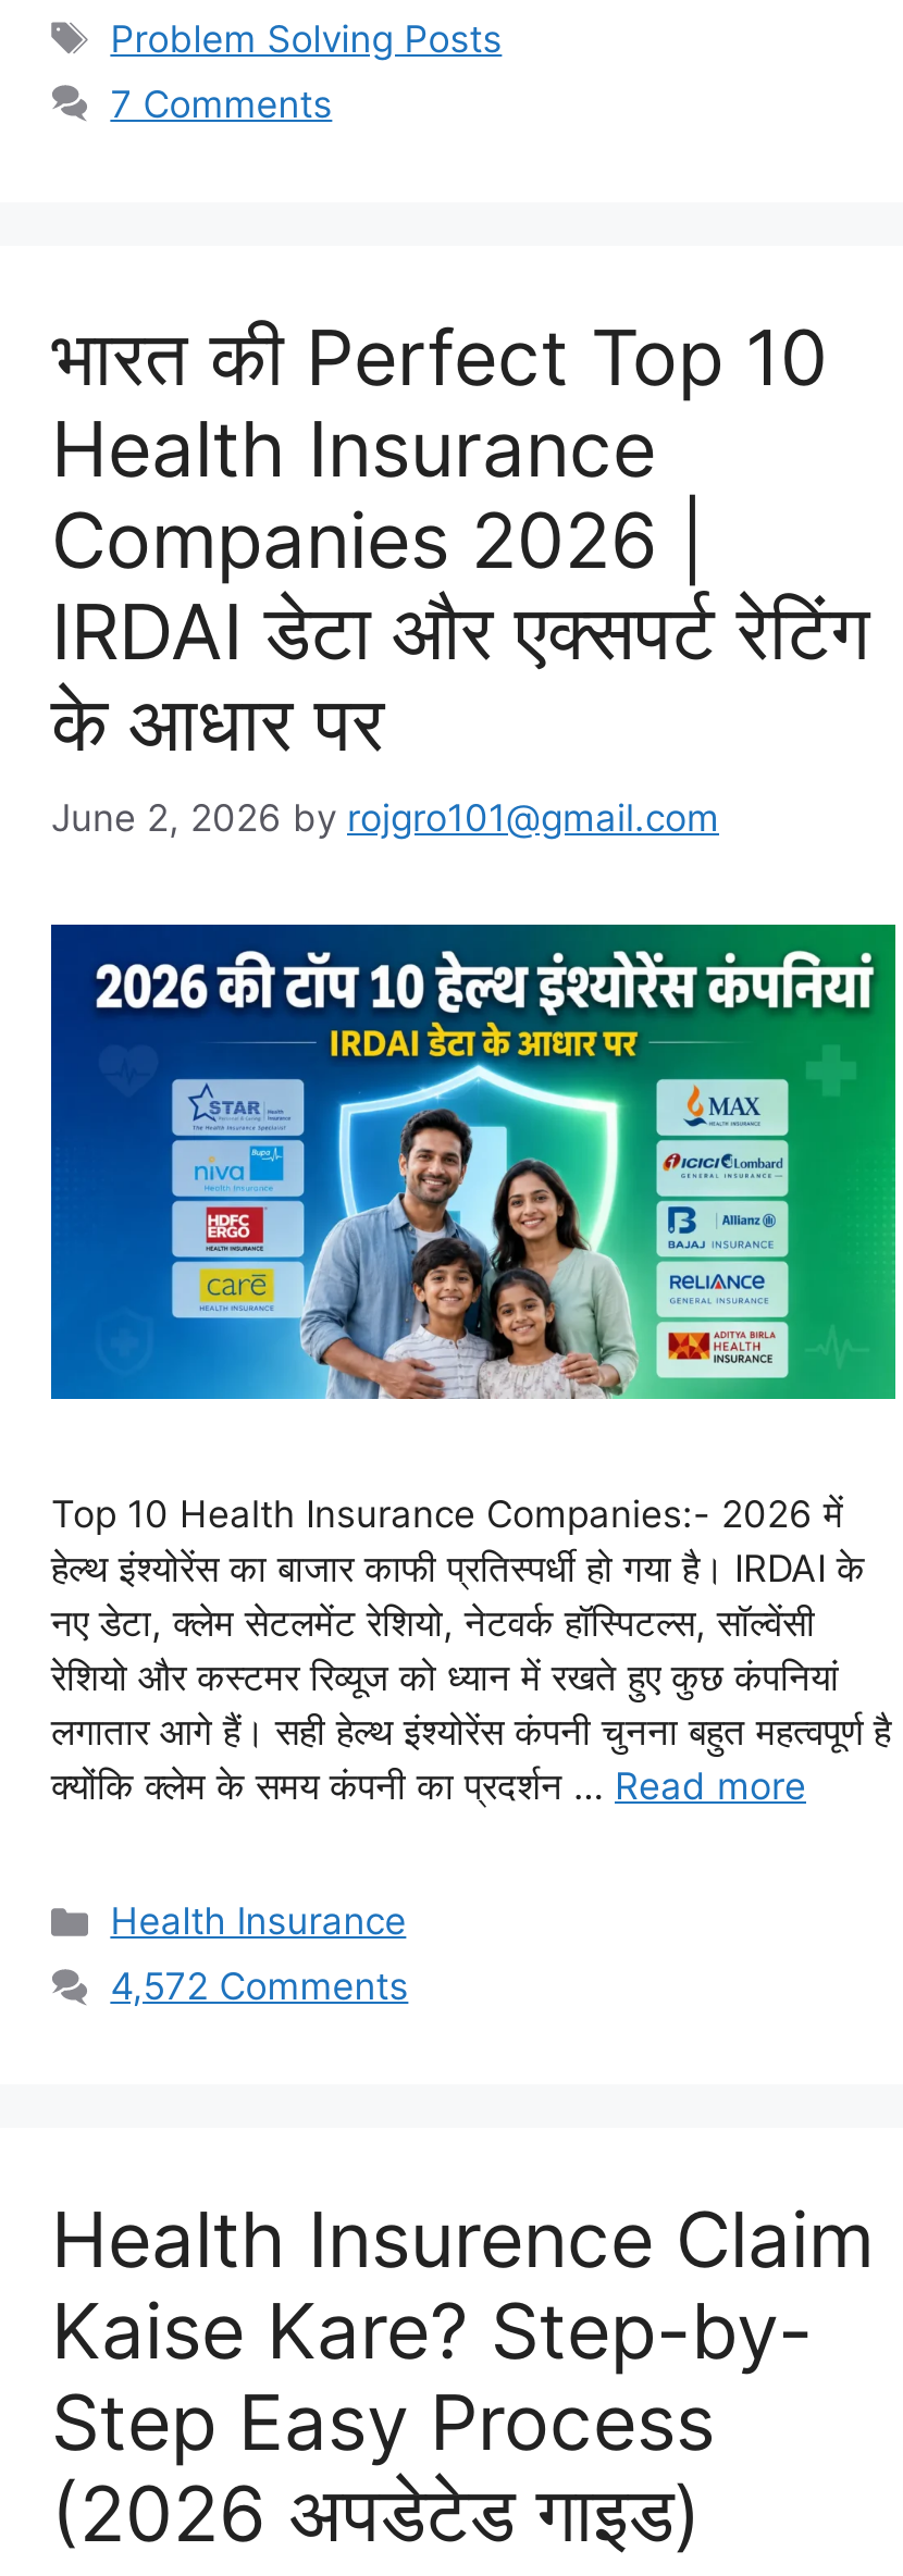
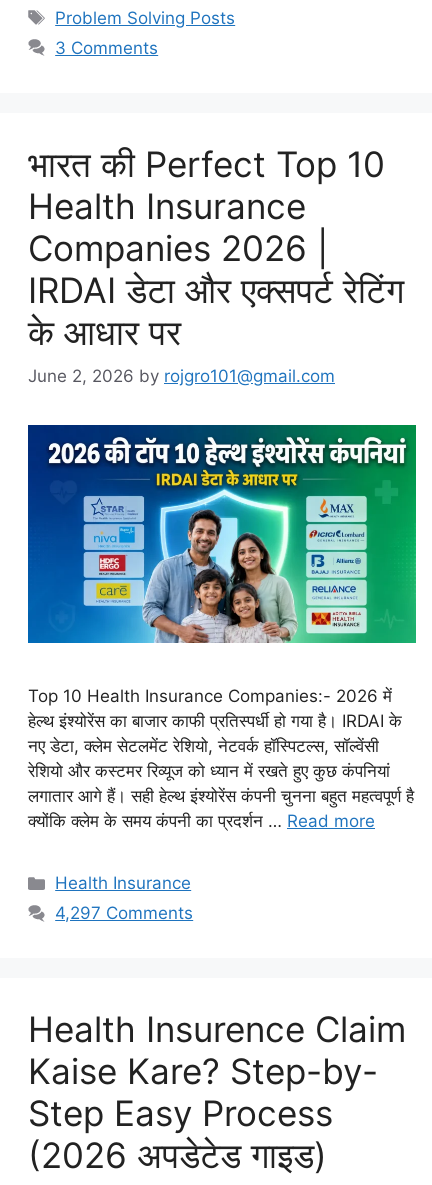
- 7 Comments
+ 3 Comments

- 4,572 Comments
+ 4,297 Comments
